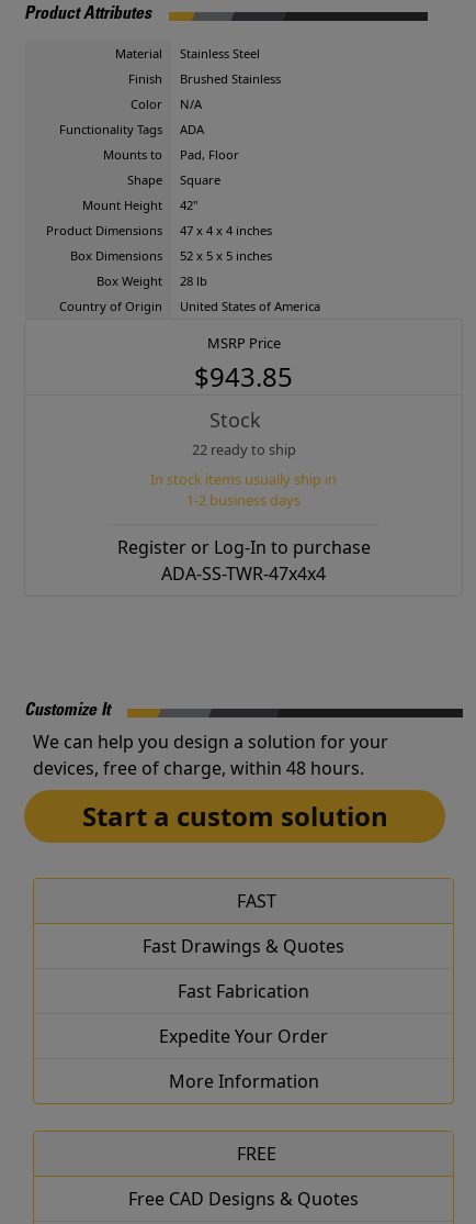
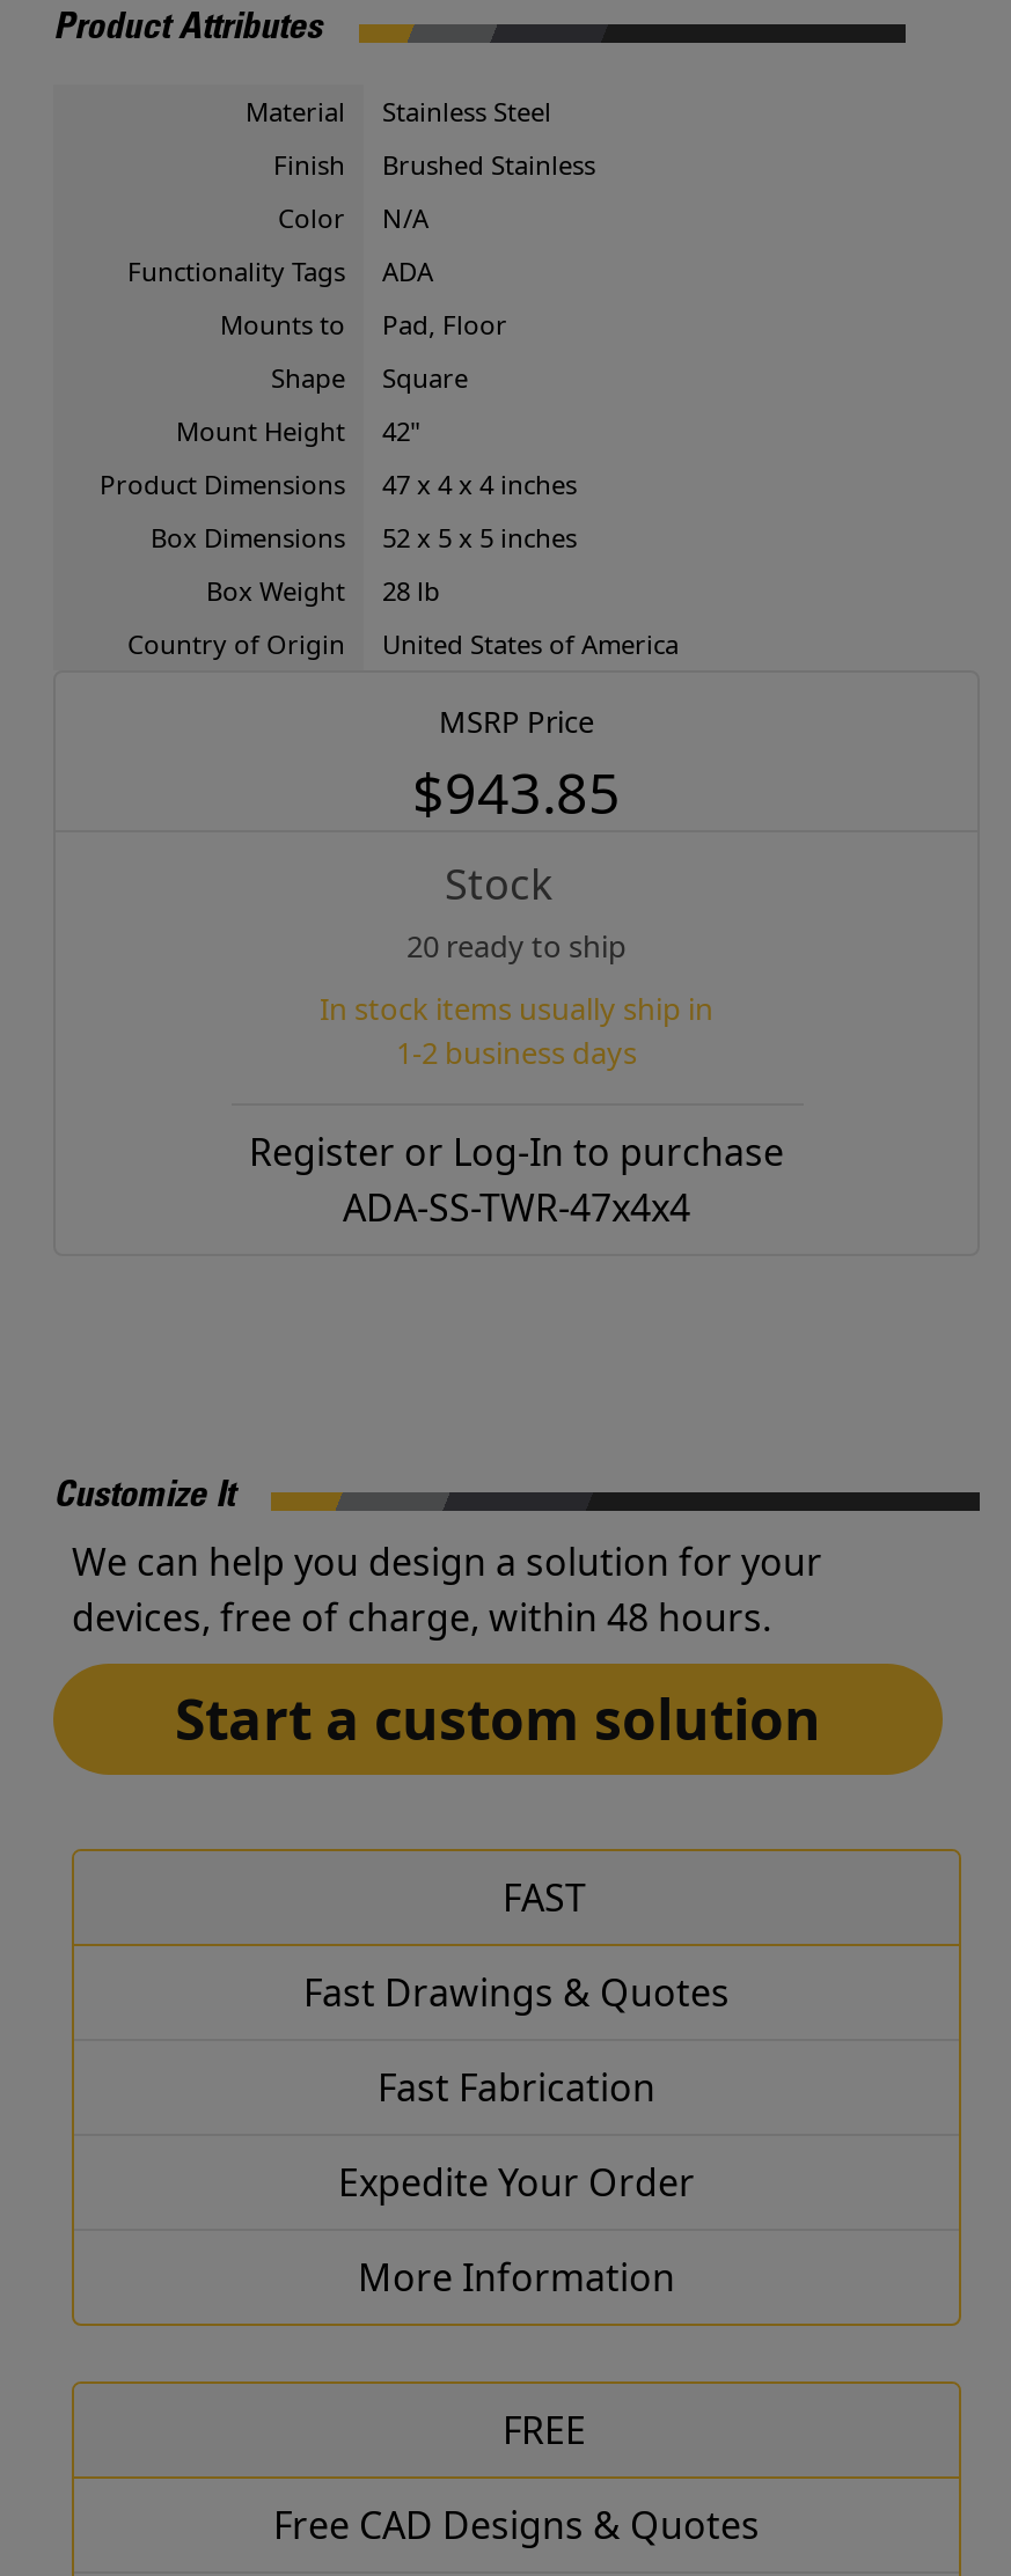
- 22 ready to ship
+ 20 ready to ship
